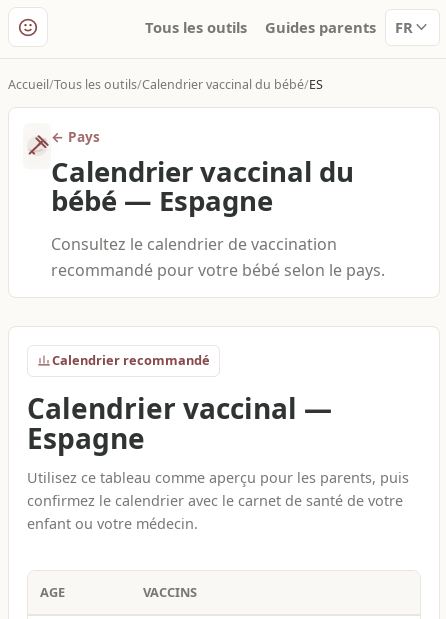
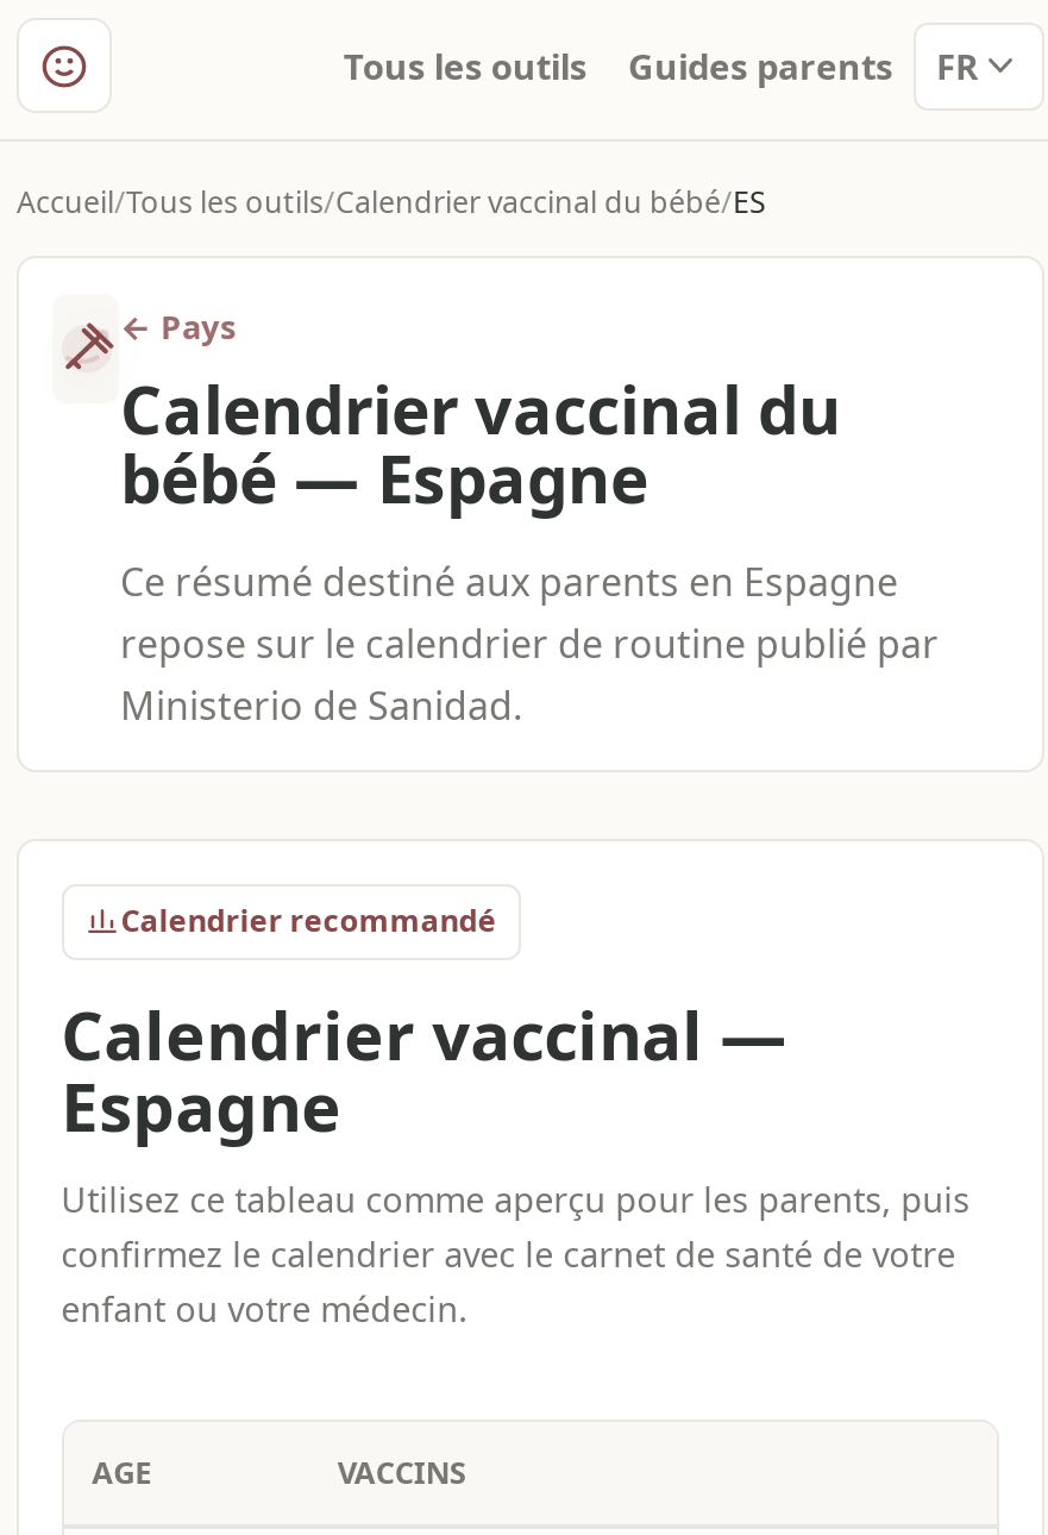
- Consultez le calendrier de vaccination
- recommandé pour votre bébé selon le pays.
+ Ce résumé destiné aux parents en Espagne
+ repose sur le calendrier de routine publié par
+ Ministerio de Sanidad.
